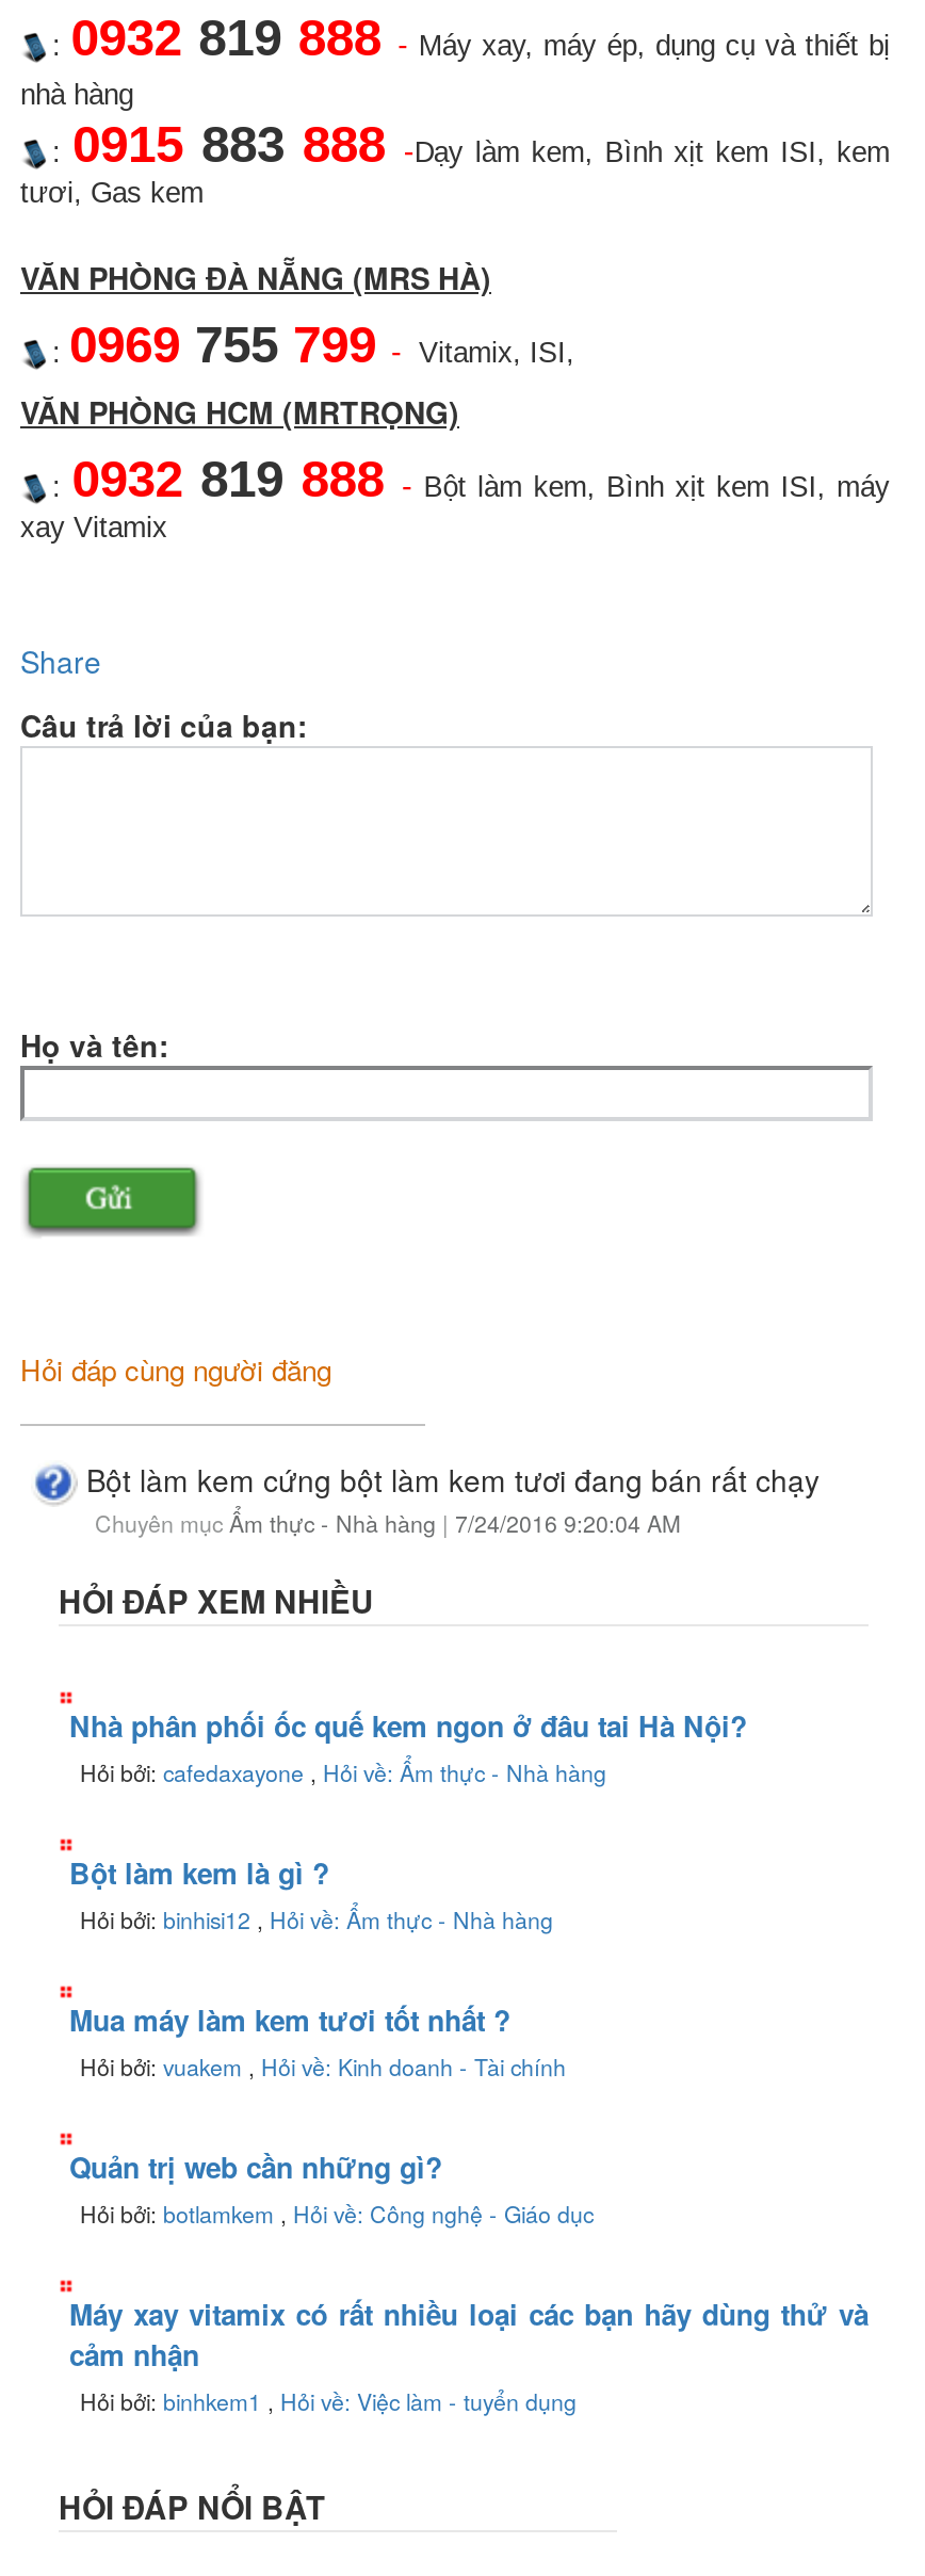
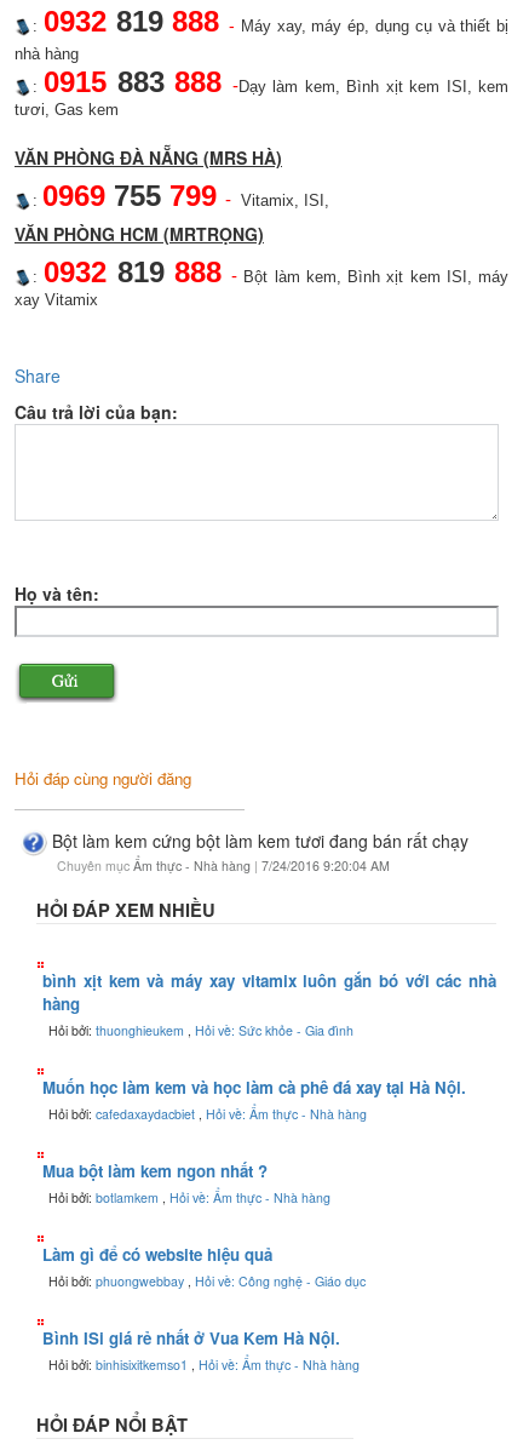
- Nhà phân phối ốc quế kem ngon ở đâu tai Hà Nội?
- Hỏi bởi: cafedaxayone, Hỏi về: Ẩm thực - Nhà hàng
+ bình xịt kem và máy xay vitamix luôn gắn bó với các nhà
+ hàng
+ Hỏi bởi: thuonghieukem, Hỏi về: Sức khỏe - Gia đình

- Bột làm kem là gì ?
- Hỏi bởi: binhisi12, Hỏi về: Ẩm thực - Nhà hàng
+ Muốn học làm kem và học làm cà phê đá xay tại Hà Nội.
+ Hỏi bởi: cafedaxaydacbiet, Hỏi về: Ẩm thực - Nhà hàng

- Mua máy làm kem tươi tốt nhất ?
- Hỏi bởi: vuakem, Hỏi về: Kinh doanh - Tài chính
+ Mua bột làm kem ngon nhất ?
+ Hỏi bởi: botlamkem, Hỏi về: Ẩm thực - Nhà hàng

- Quản trị web cần những gì?
- Hỏi bởi: botlamkem, Hỏi về: Công nghệ - Giáo dục
+ Làm gì để có website hiệu quả
+ Hỏi bởi: phuongwebbay, Hỏi về: Công nghệ - Giáo dục

- Máy xay vitamix có rất nhiều loại các bạn hãy dùng thử và
- cảm nhận
- Hỏi bởi: binhkem1, Hỏi về: Việc làm - tuyển dụng
+ Bình ISi giá rẻ nhất ở Vua Kem Hà Nội.
+ Hỏi bởi: binhisixitkemso1, Hỏi về: Ẩm thực - Nhà hàng
